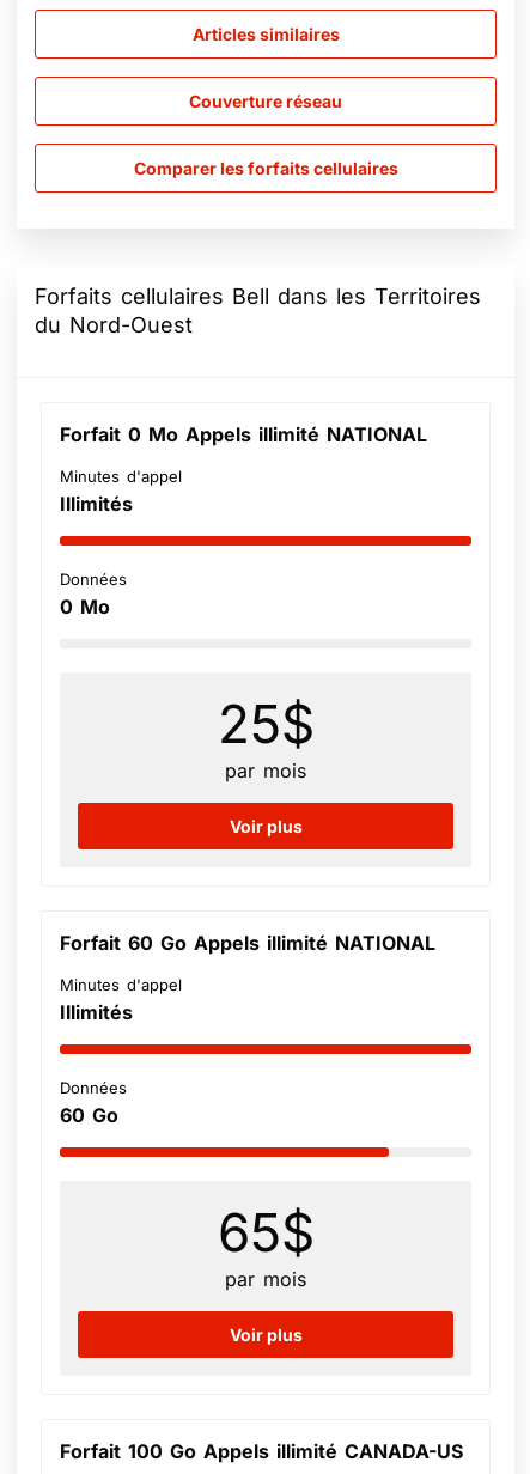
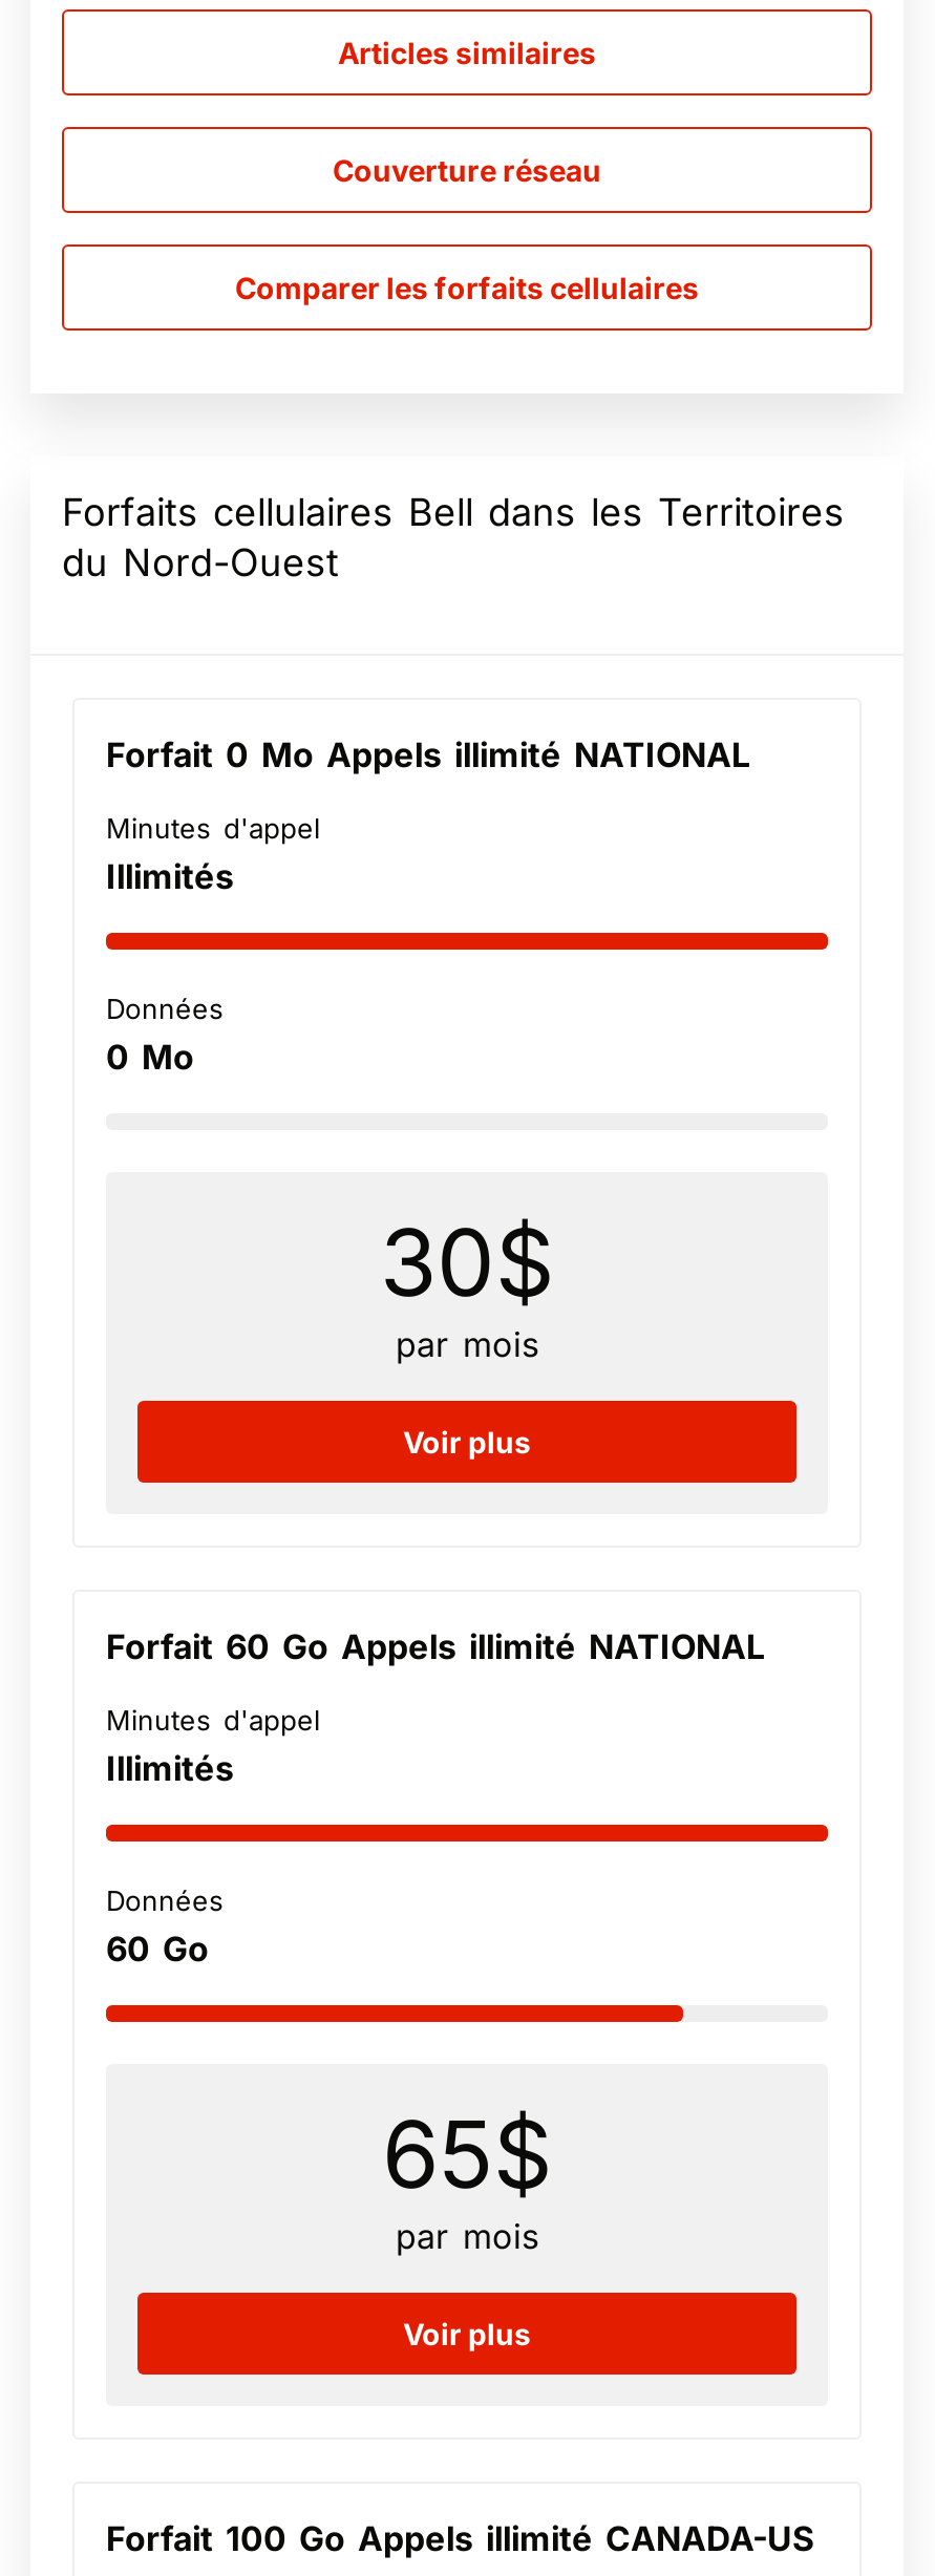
- 25$
+ 30$
